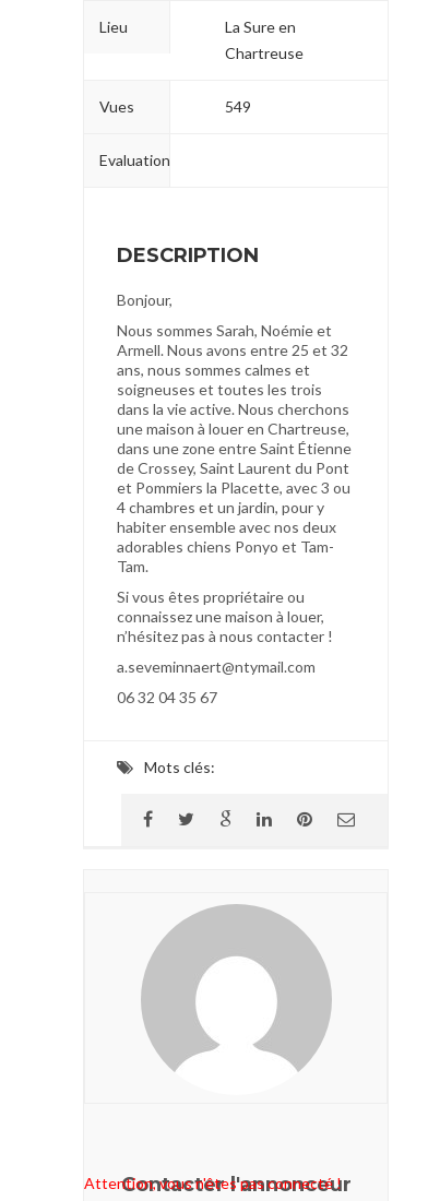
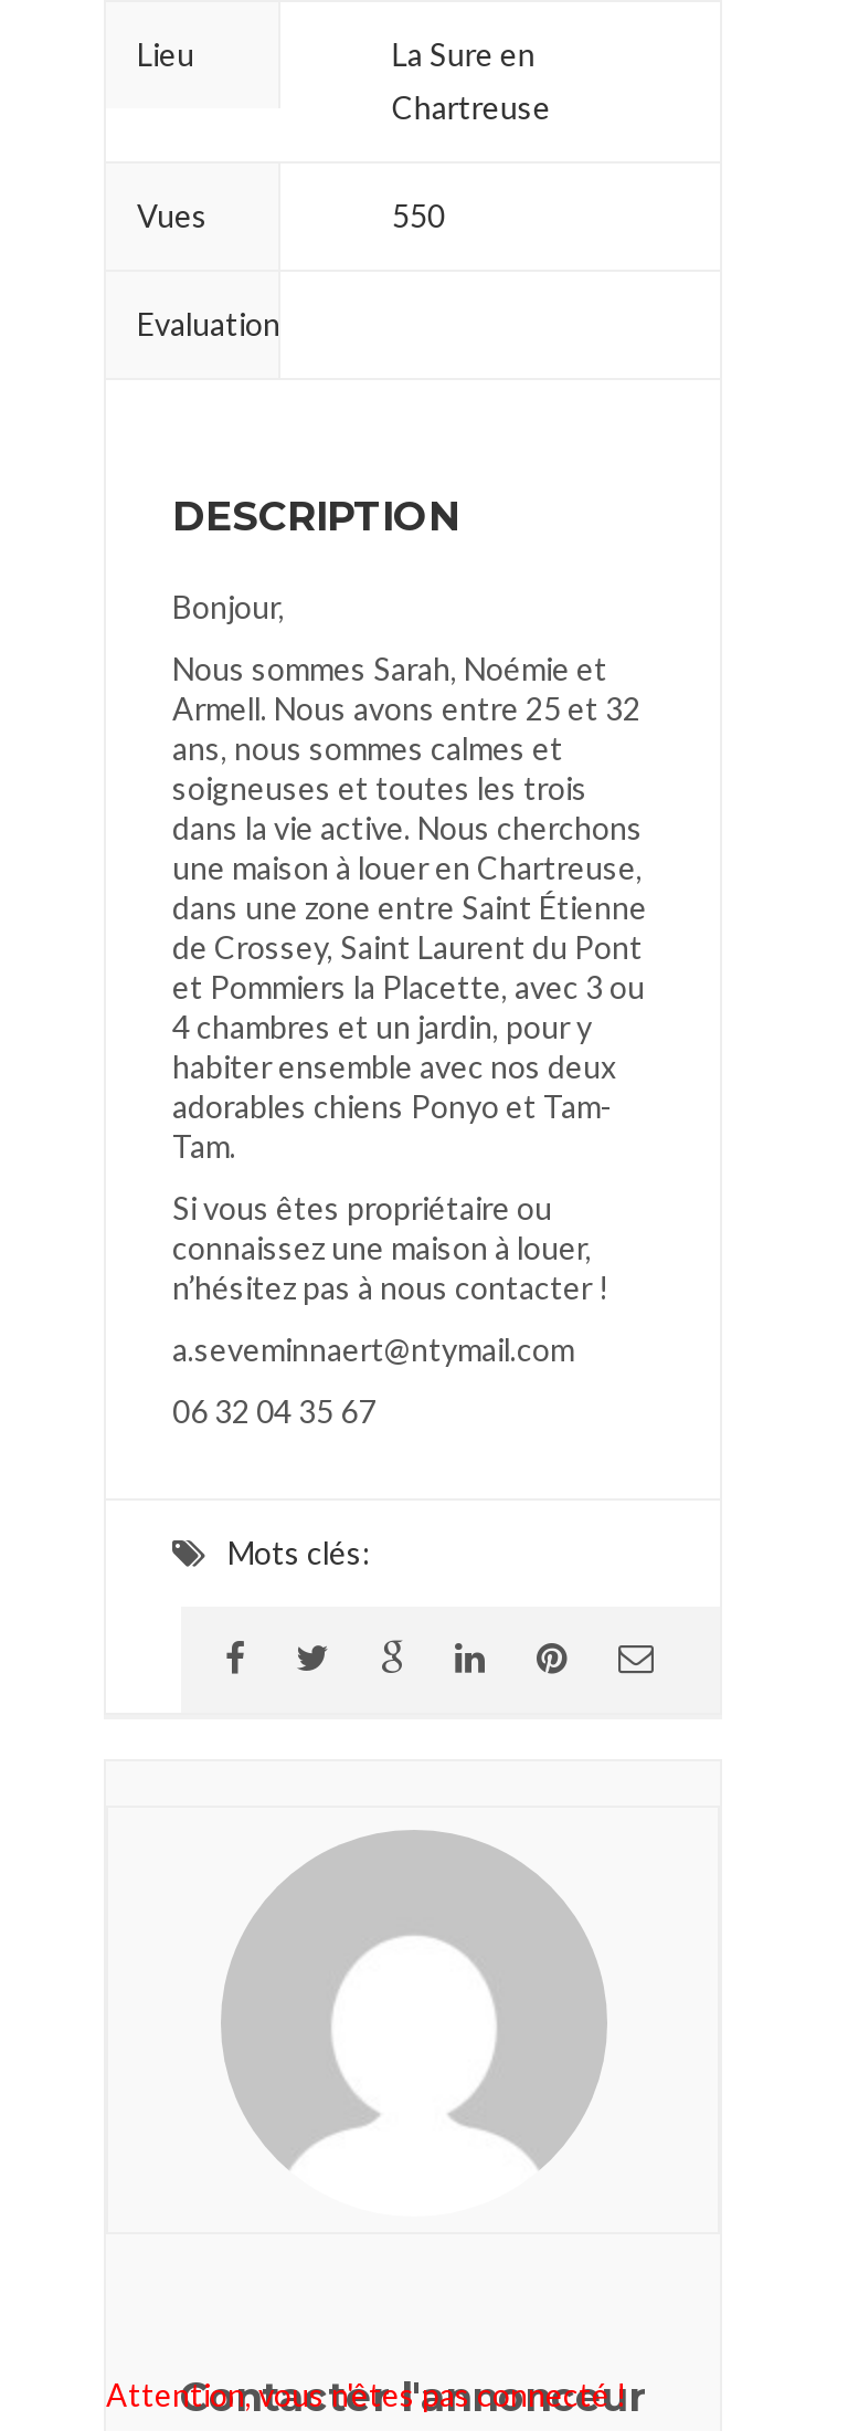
- 549
+ 550
